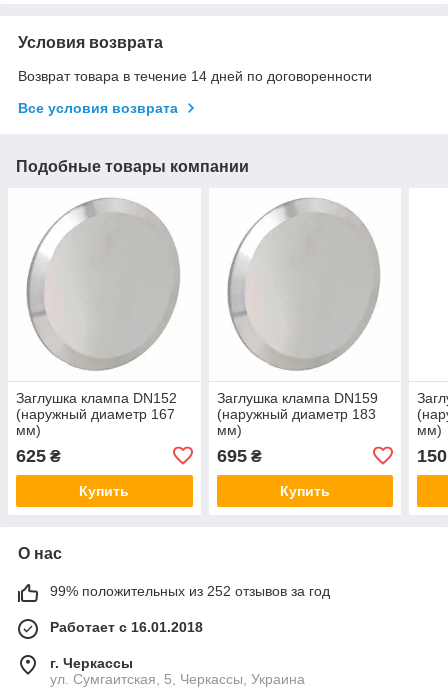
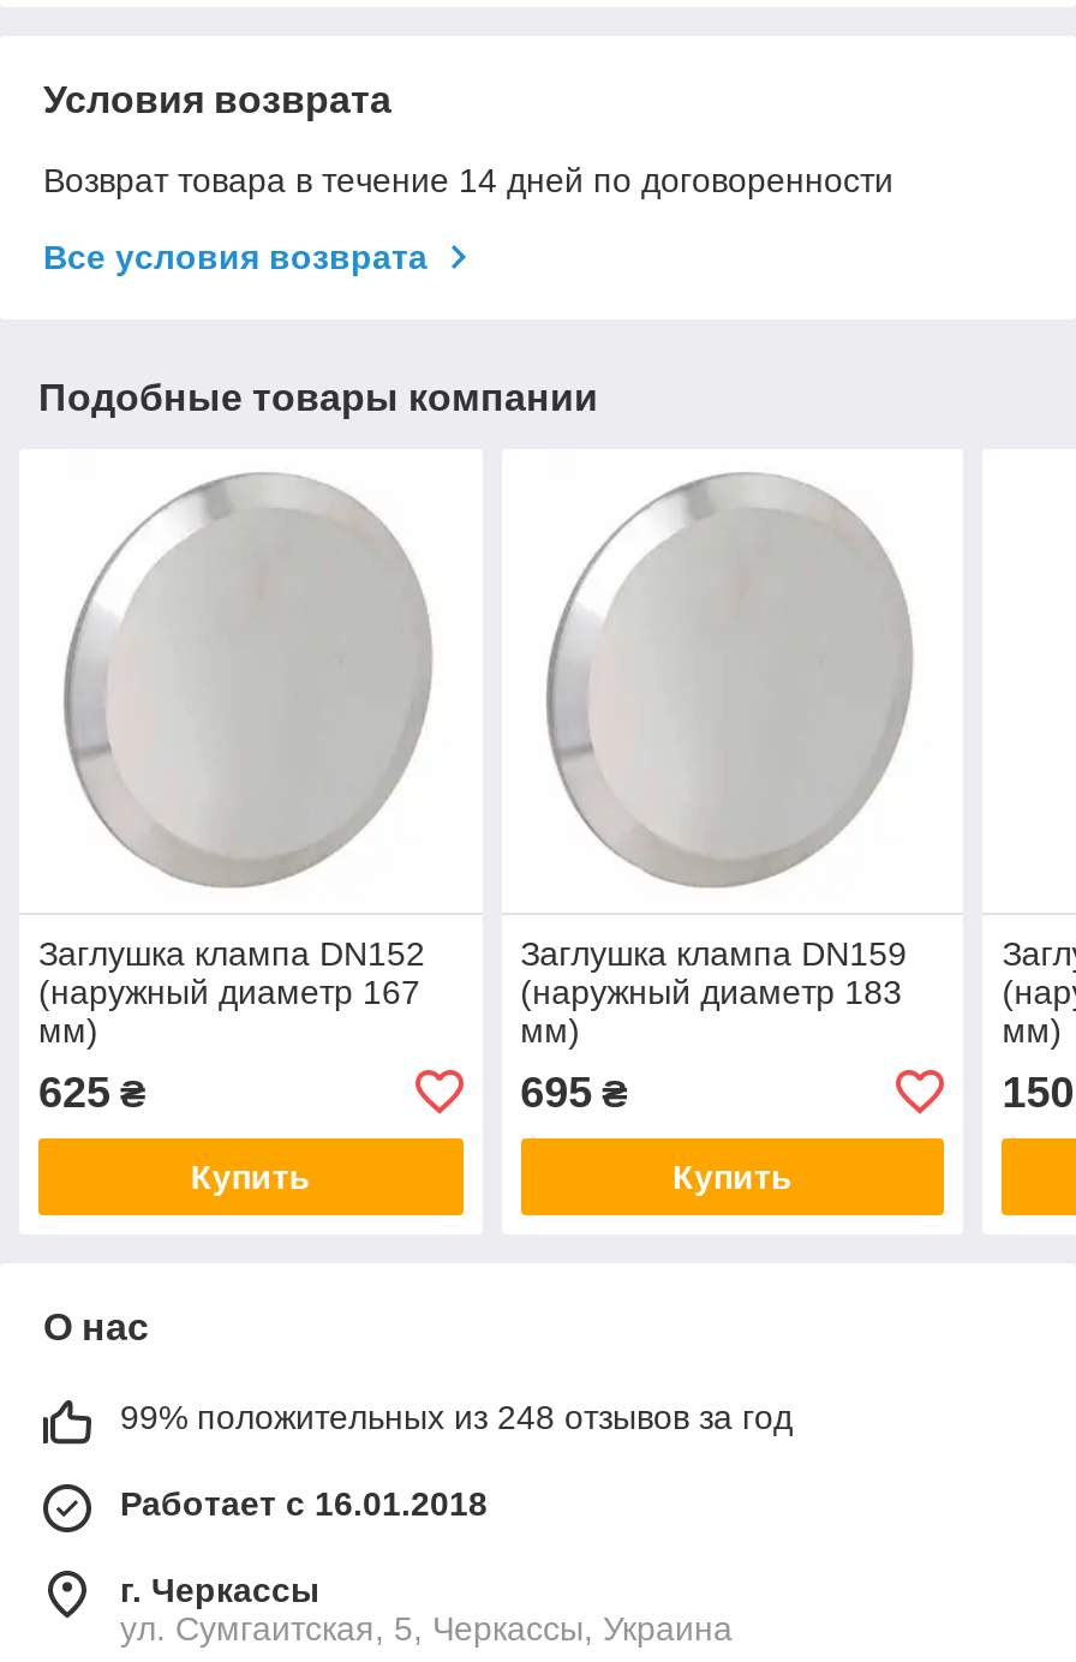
- 99% положительных из 252 отзывов за год
+ 99% положительных из 248 отзывов за год
